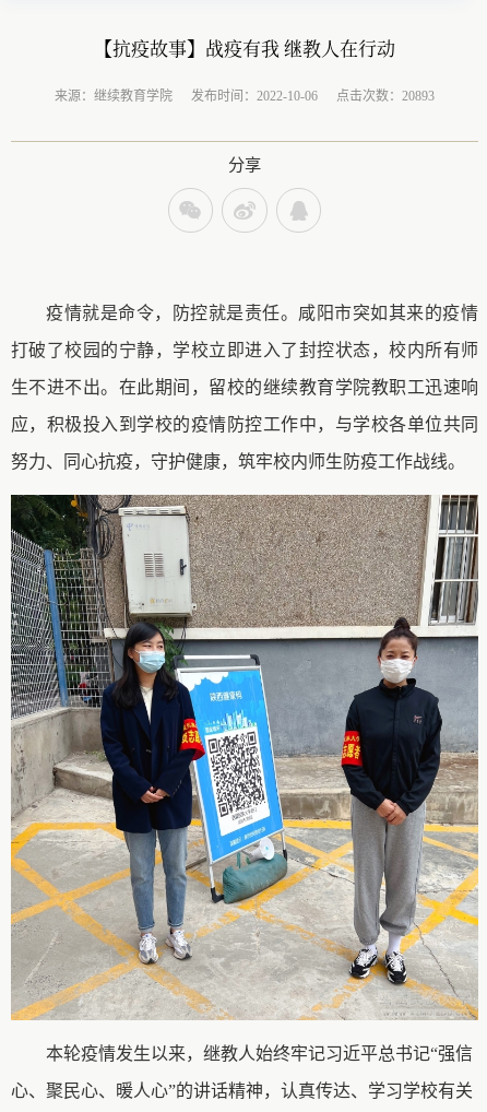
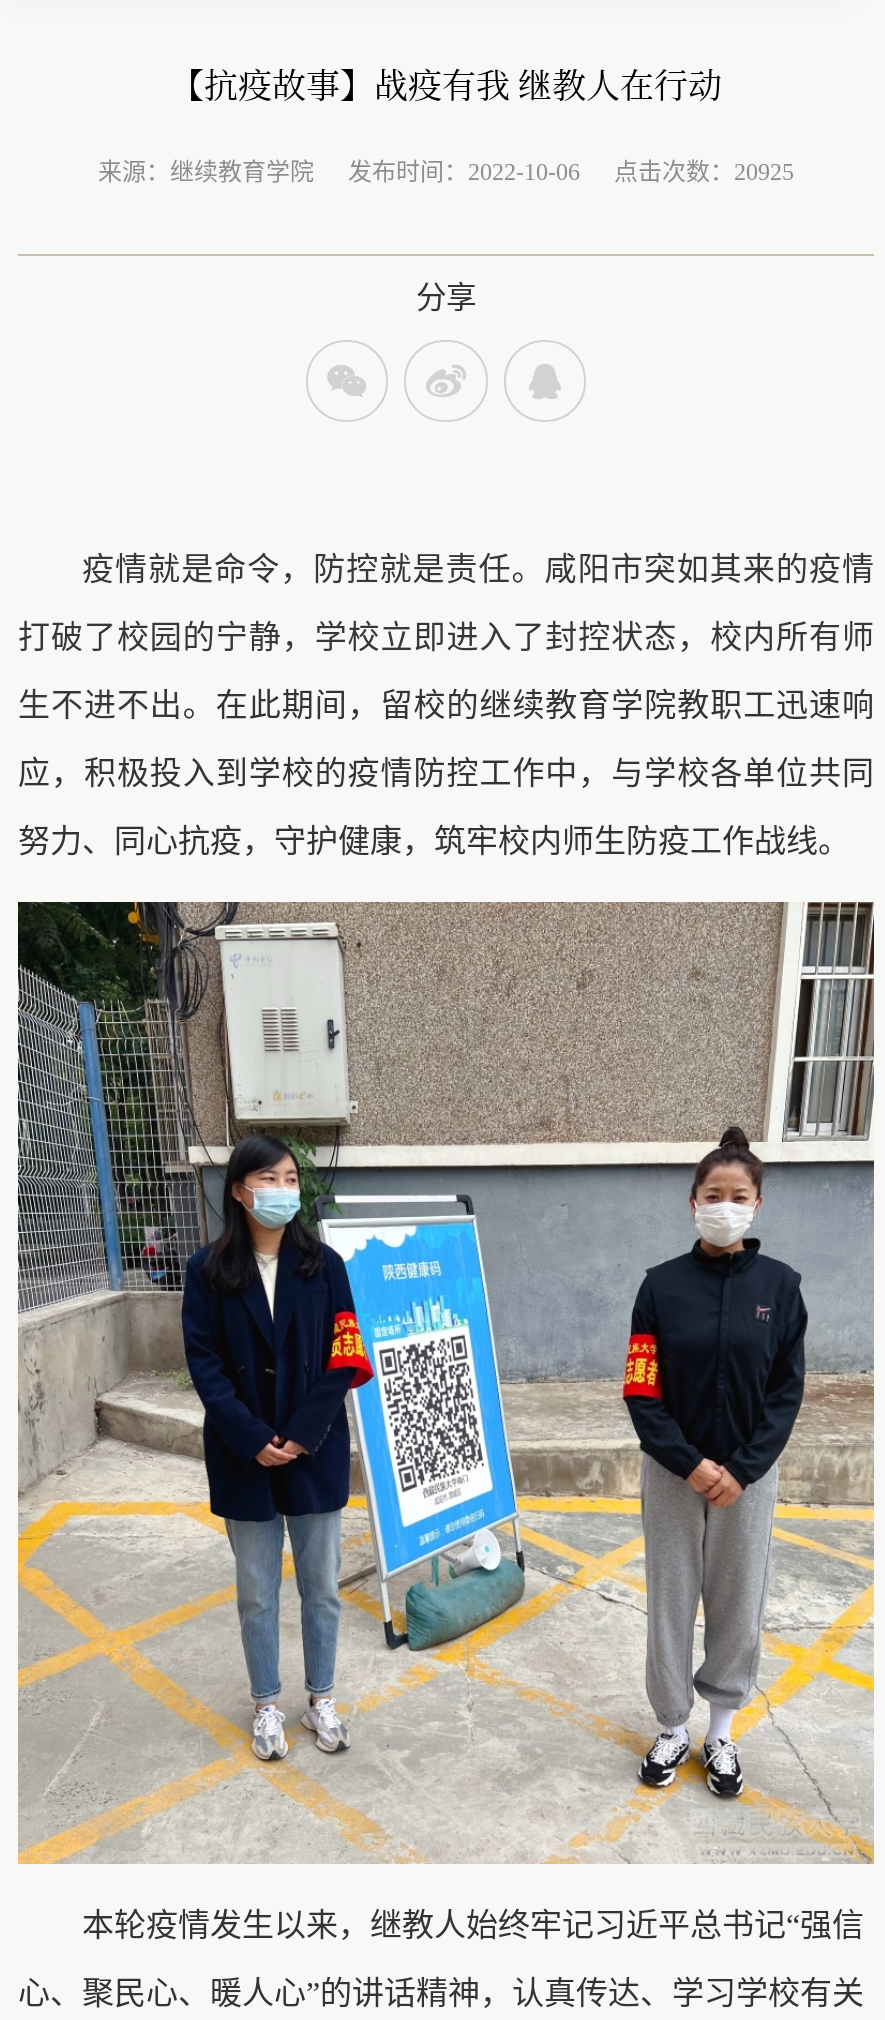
- 来源：继续教育学院 发布时间：2022-10-06 点击次数：20893
+ 来源：继续教育学院 发布时间：2022-10-06 点击次数：20925
